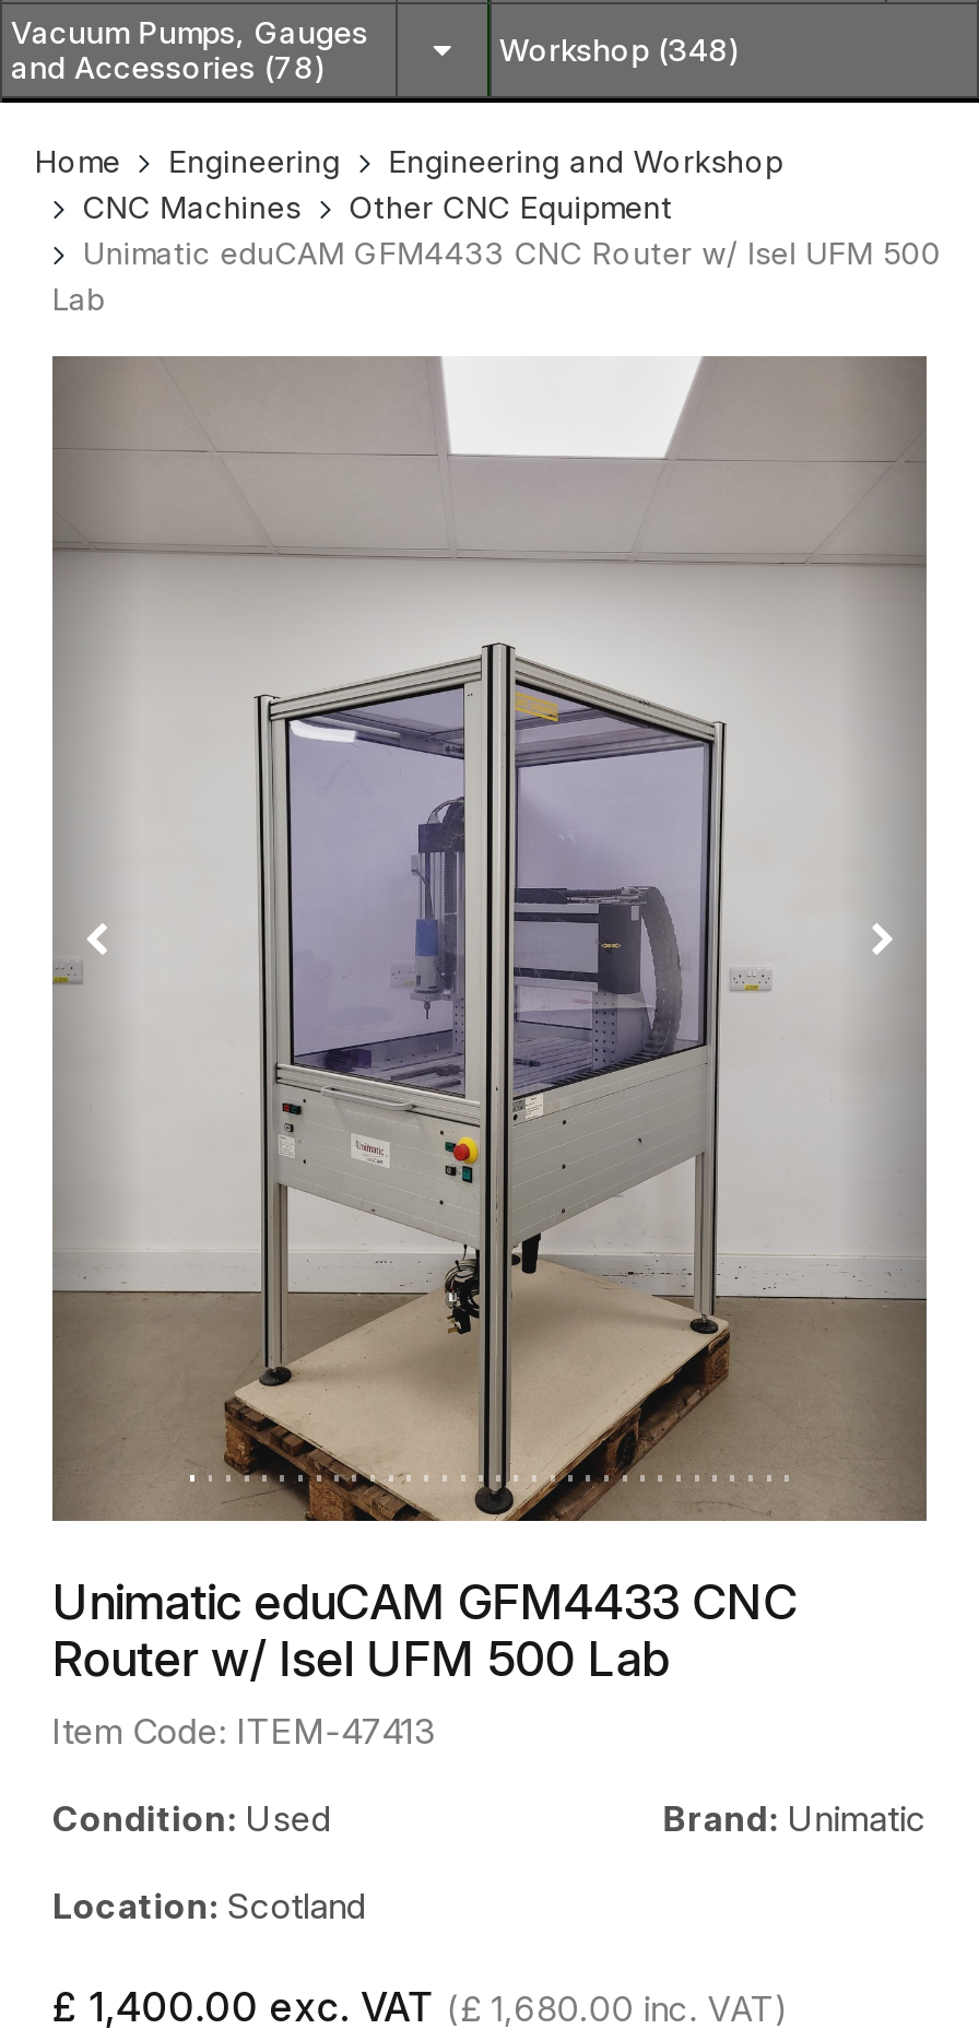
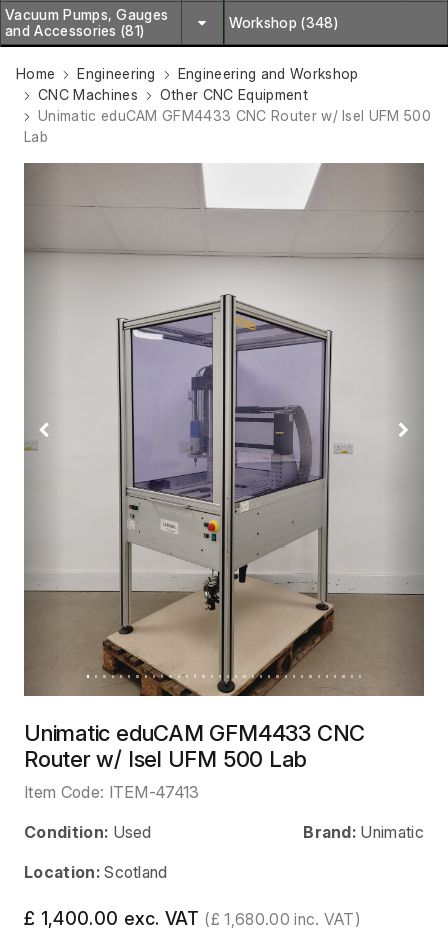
- and Accessories (78)
+ and Accessories (81)
